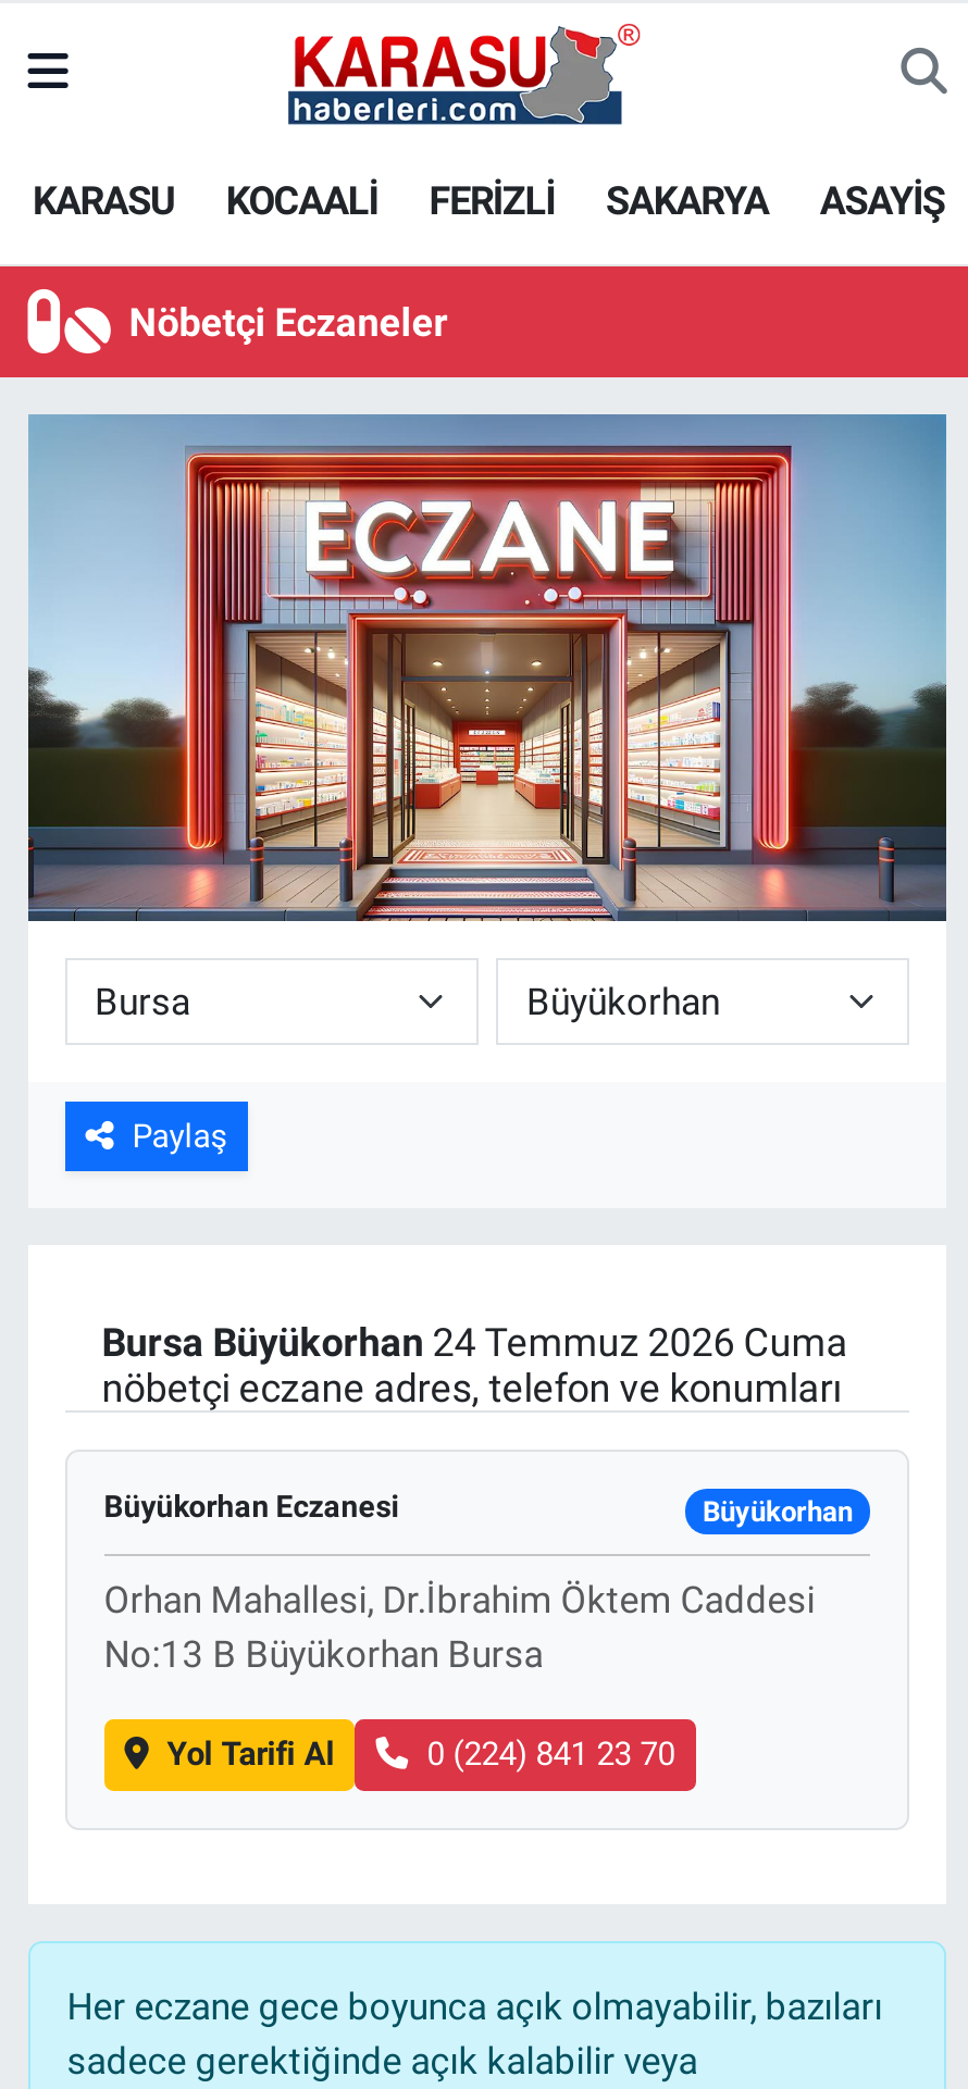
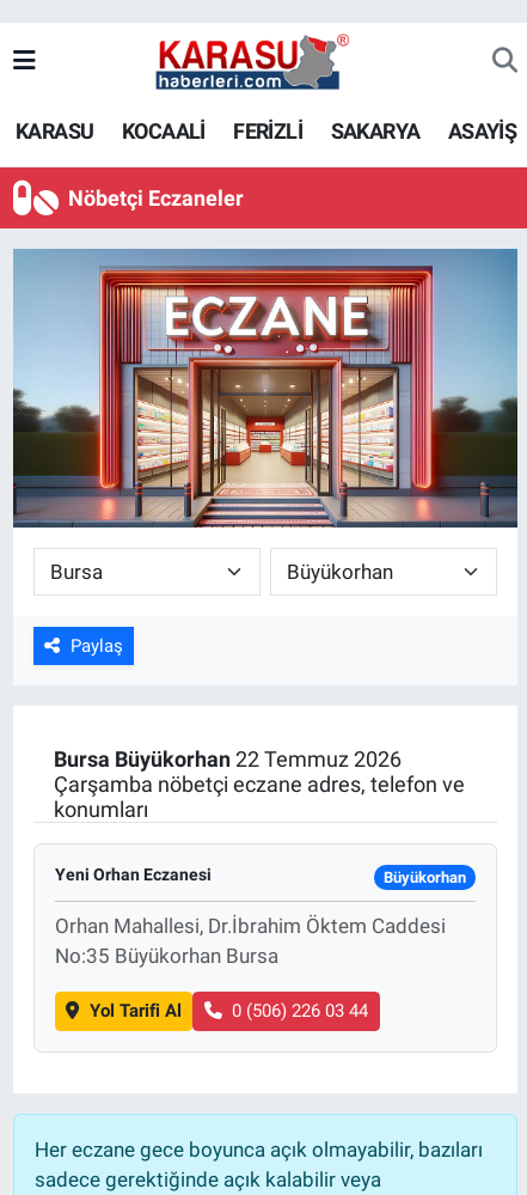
- Bursa Büyükorhan 24 Temmuz 2026 Cuma
- nöbetçi eczane adres, telefon ve konumları
+ Bursa Büyükorhan 22 Temmuz 2026
+ Çarşamba nöbetçi eczane adres, telefon ve
+ konumları

- Büyükorhan Eczanesi
+ Yeni Orhan Eczanesi

- No:13 B Büyükorhan Bursa
+ No:35 Büyükorhan Bursa

- 0 (224) 841 23 70
+ 0 (506) 226 03 44
